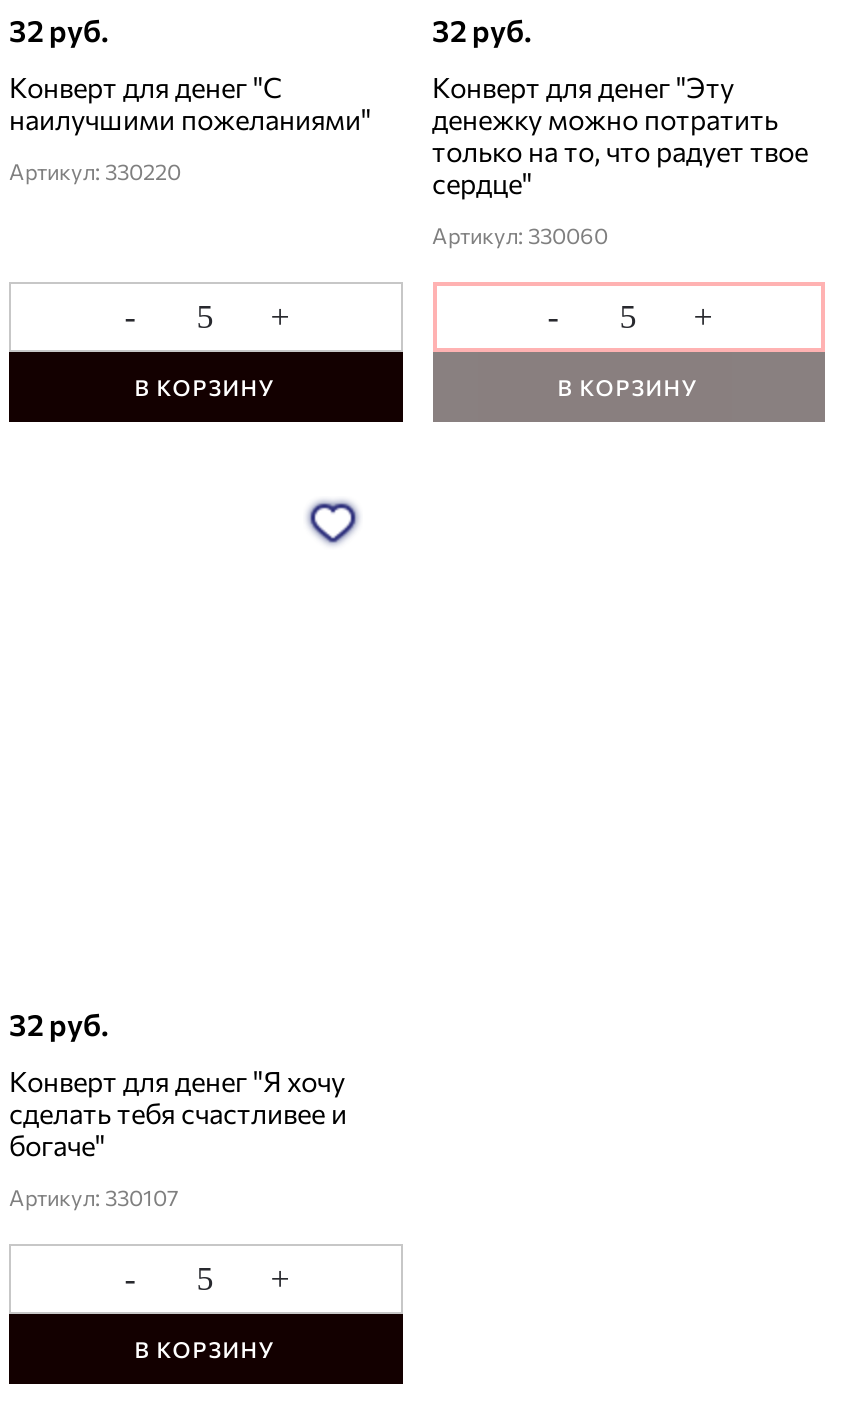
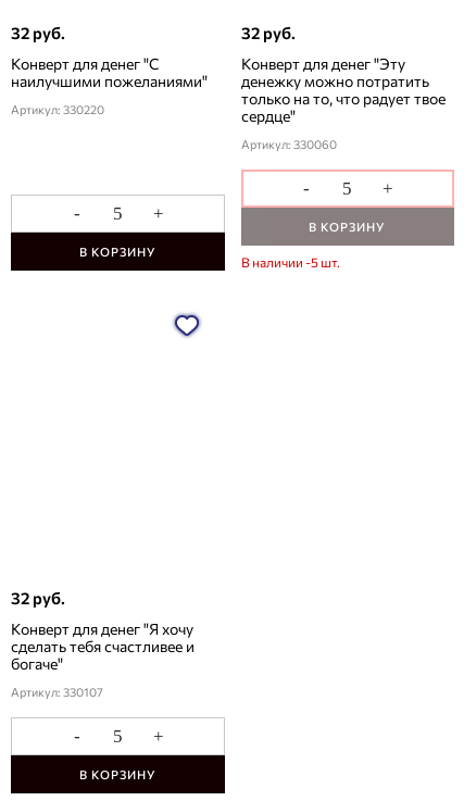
+ В наличии -5 шт.
